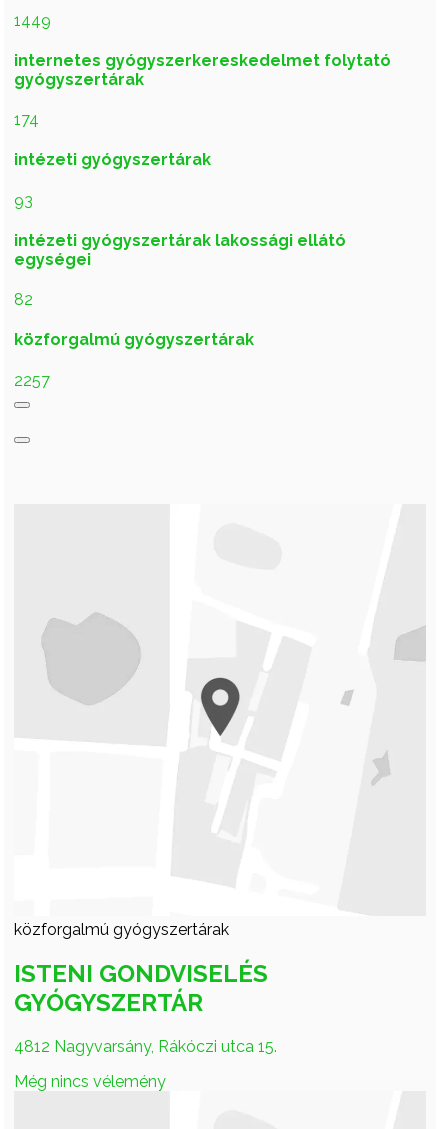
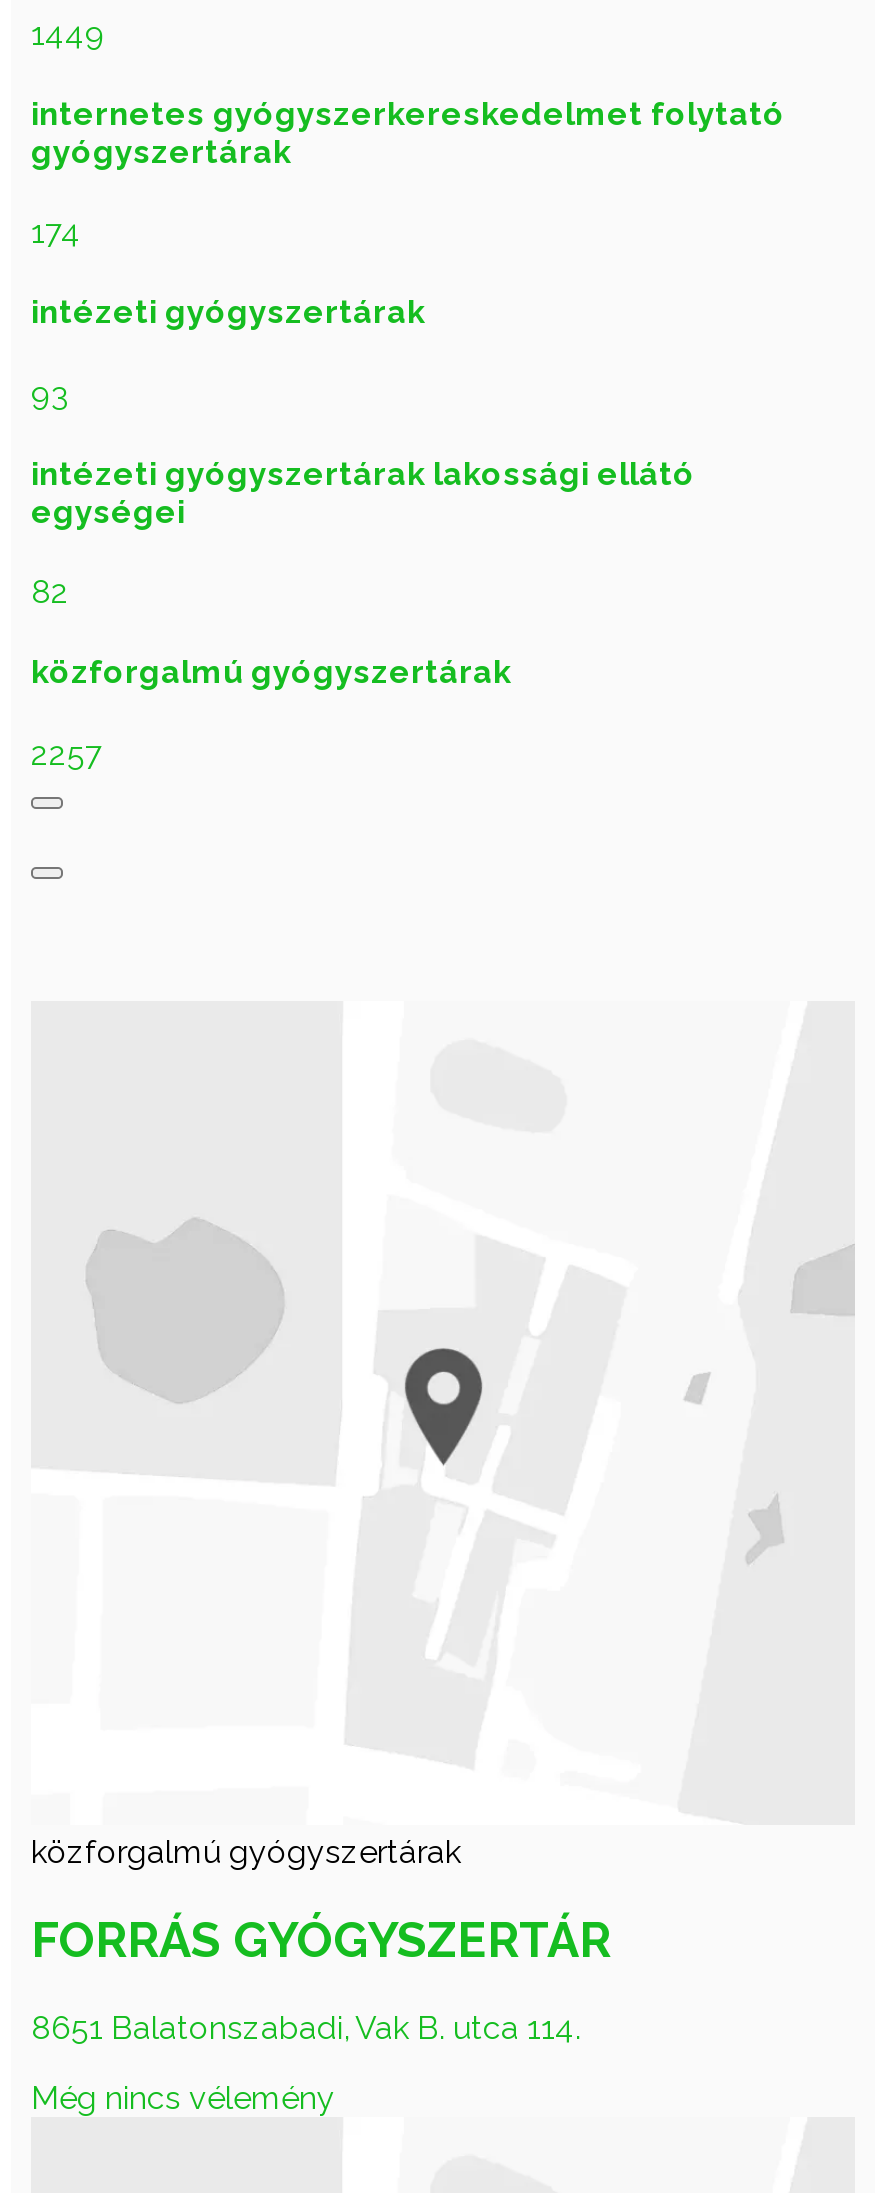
- ISTENI GONDVISELÉS
- GYÓGYSZERTÁR
+ FORRÁS GYÓGYSZERTÁR

- 4812 Nagyvarsány, Rákóczi utca 15.
+ 8651 Balatonszabadi, Vak B. utca 114.
